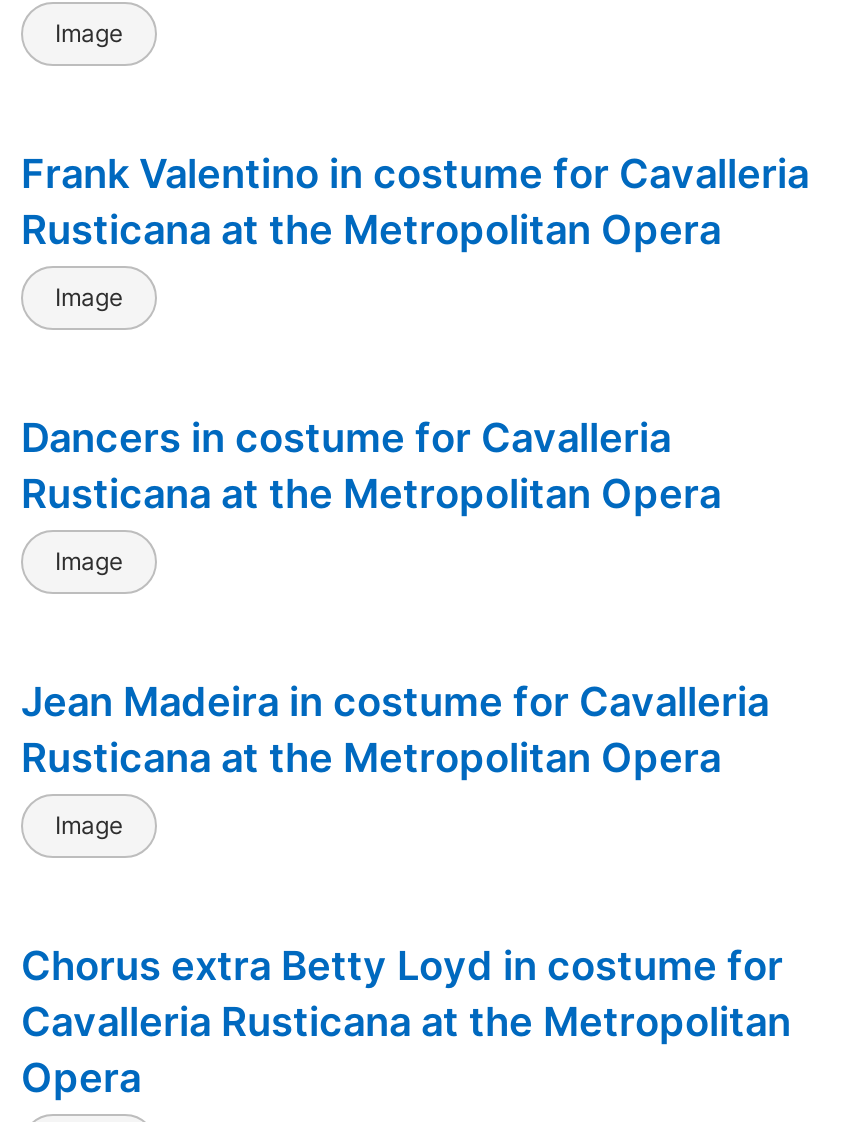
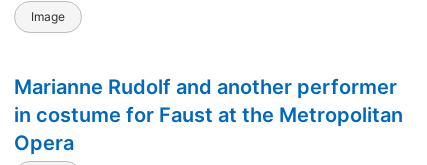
- Frank Valentino in costume for Cavalleria
- Rusticana at the Metropolitan Opera
- Image
- Dancers in costume for Cavalleria
- Rusticana at the Metropolitan Opera
- Image
- Jean Madeira in costume for Cavalleria
- Rusticana at the Metropolitan Opera
- Image
- Chorus extra Betty Loyd in costume for
- Cavalleria Rusticana at the Metropolitan
+ Marianne Rudolf and another performer
+ in costume for Faust at the Metropolitan
